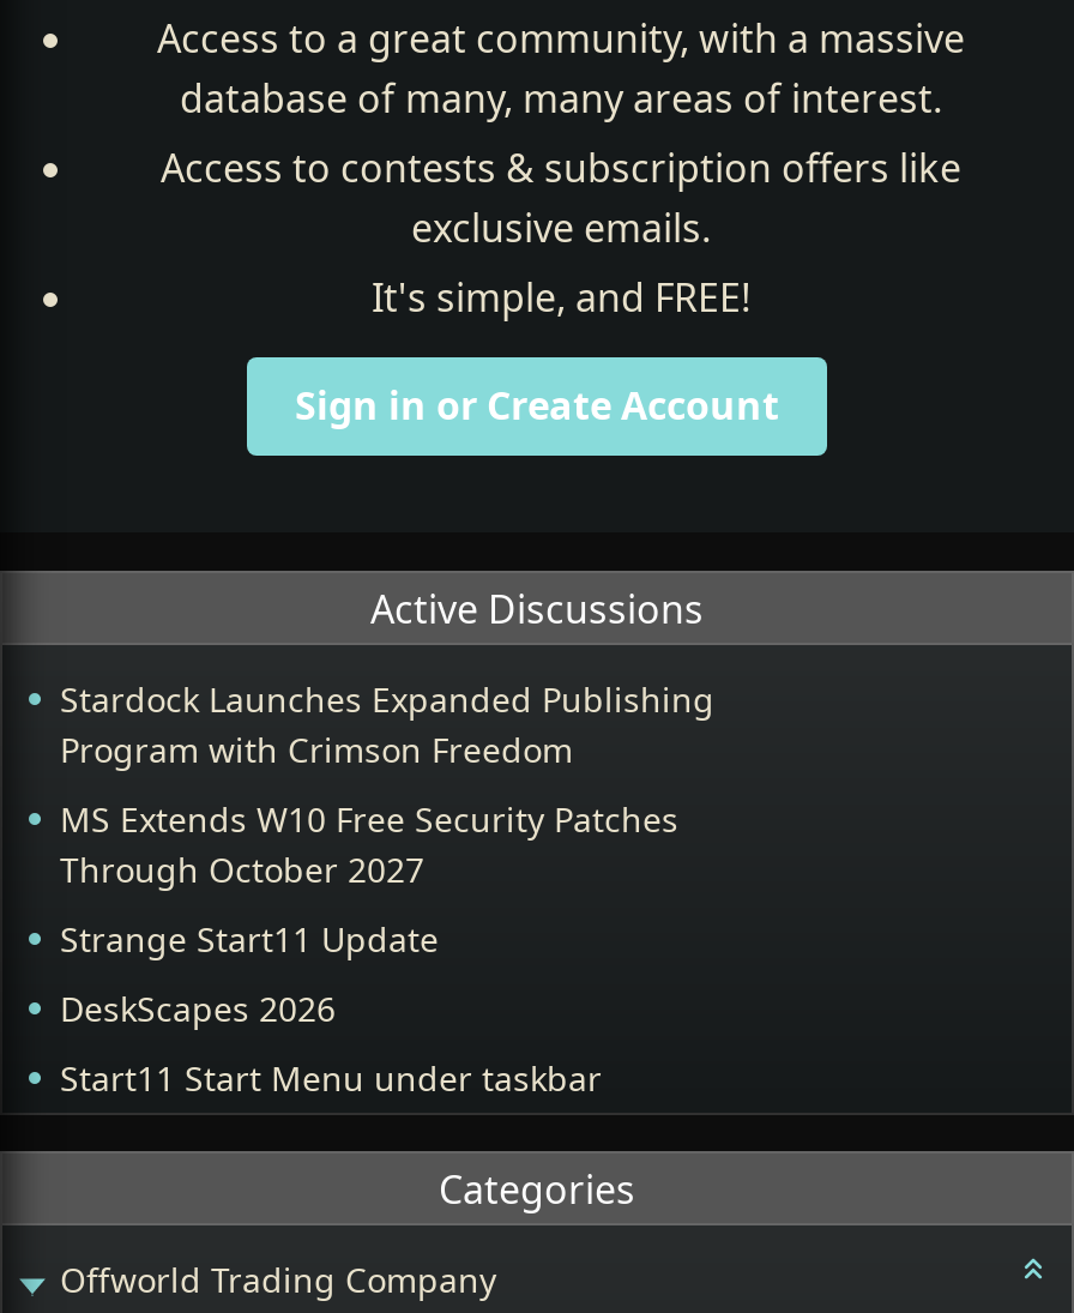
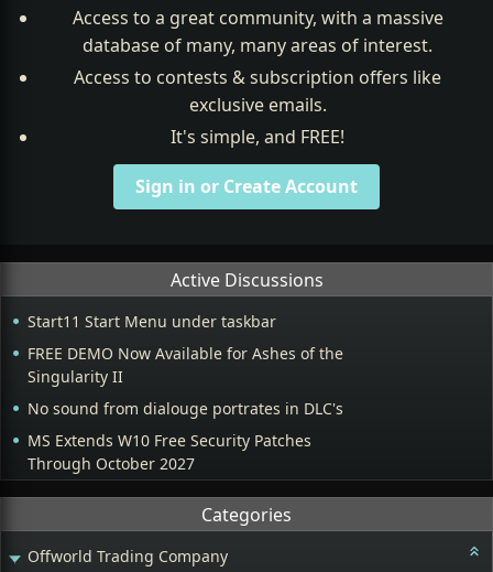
- Stardock Launches Expanded Publishing
- Program with Crimson Freedom
+ FREE DEMO Now Available for Ashes of the
+ Singularity II
+ No sound from dialouge portrates in DLC's

moved down: MS Extends W10 Free Security Patches | Through October 2027

- Strange Start11 Update
- DeskScapes 2026

moved up: Start11 Start Menu under taskbar
